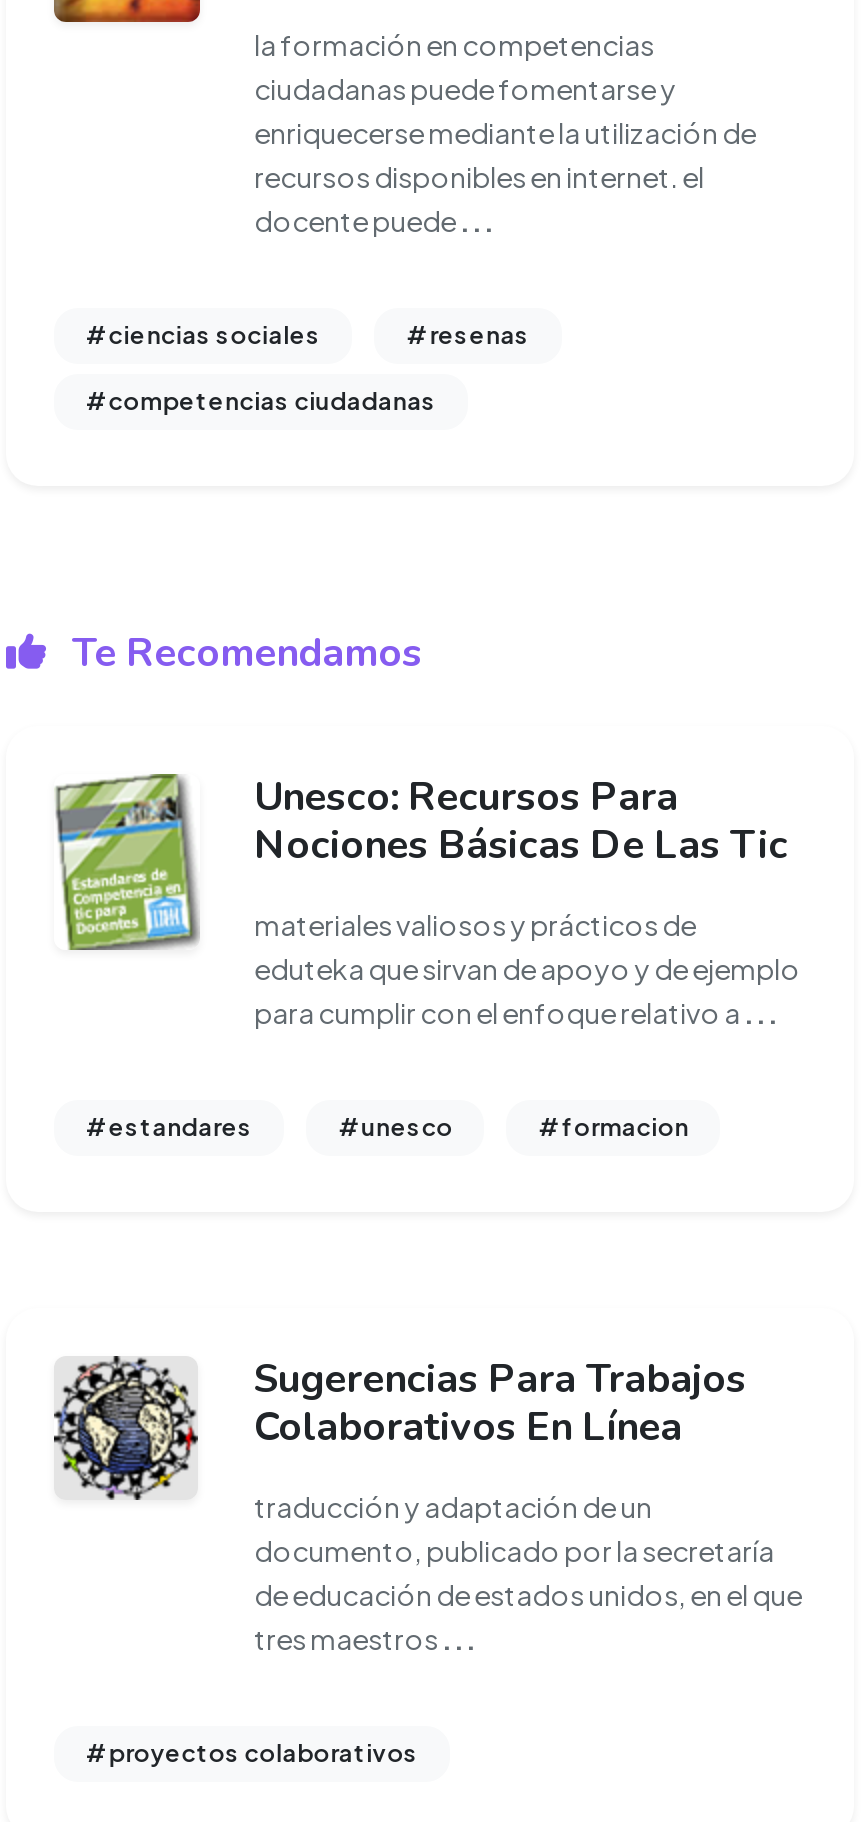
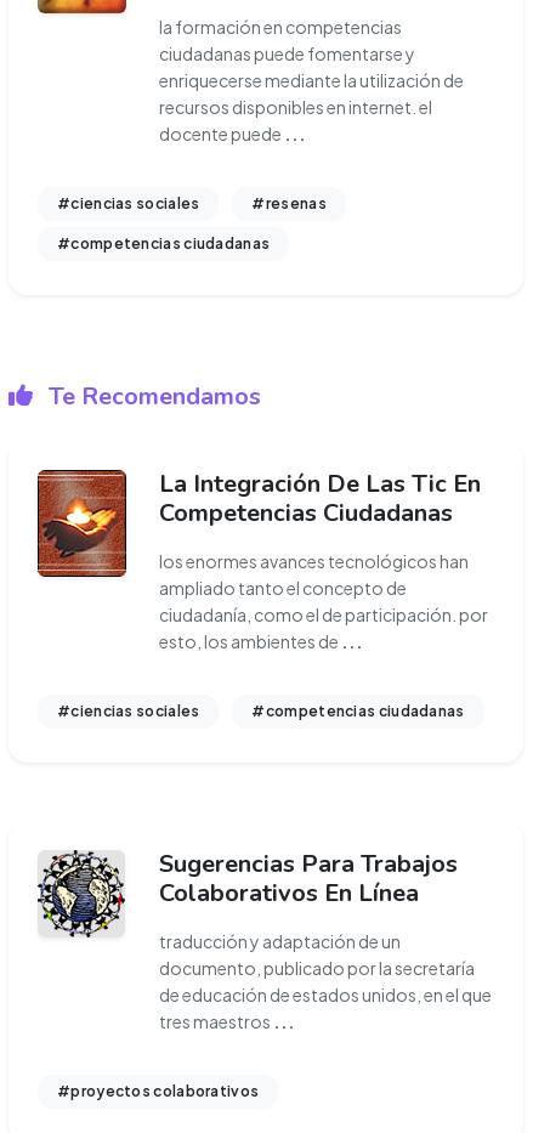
- [image]
- Unesco: Recursos Para
- Nociones Básicas De Las Tic
+ [image]
+ La Integración De Las Tic En
+ Competencias Ciudadanas

- materiales valiosos y prácticos de
- eduteka que sirvan de apoyo y de ejemplo
- para cumplir con el enfoque relativo a...
+ los enormes avances tecnológicos han
+ ampliado tanto el concepto de
+ ciudadanía, como el de participación. por
+ esto, los ambientes de...

- #estandares
- #unesco
- #formacion
+ #ciencias sociales
+ #competencias ciudadanas
